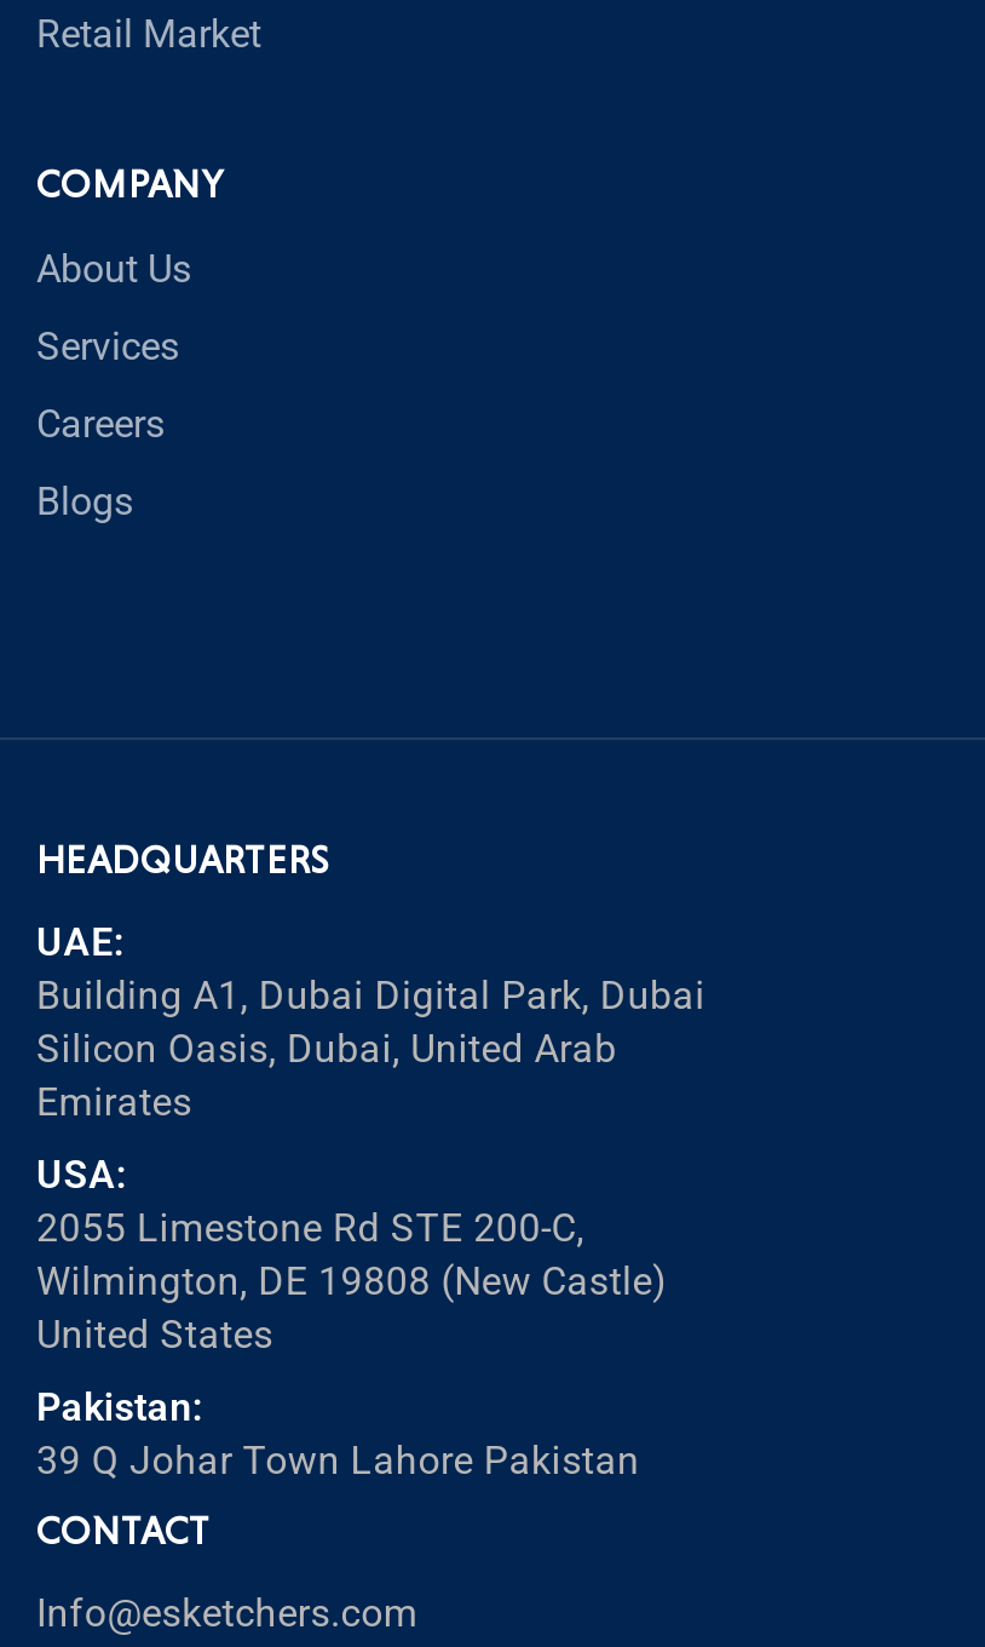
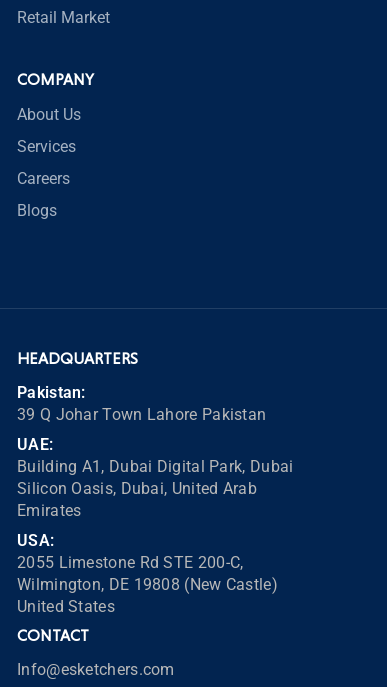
moved down: UAE: | Building A1, Dubai Digital Park, Dubai | Silicon Oasis, Dubai, United Arab | Emirates | USA: | 2055 Limestone Rd STE 200-C, | Wilmington, DE 19808 (New Castle) | United States

moved up: Pakistan: | 39 Q Johar Town Lahore Pakistan
